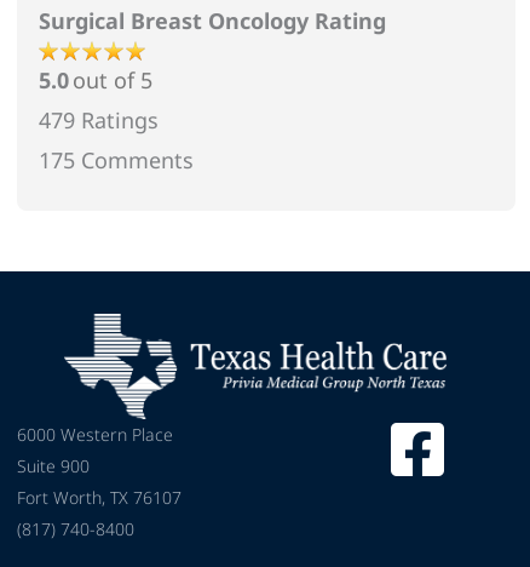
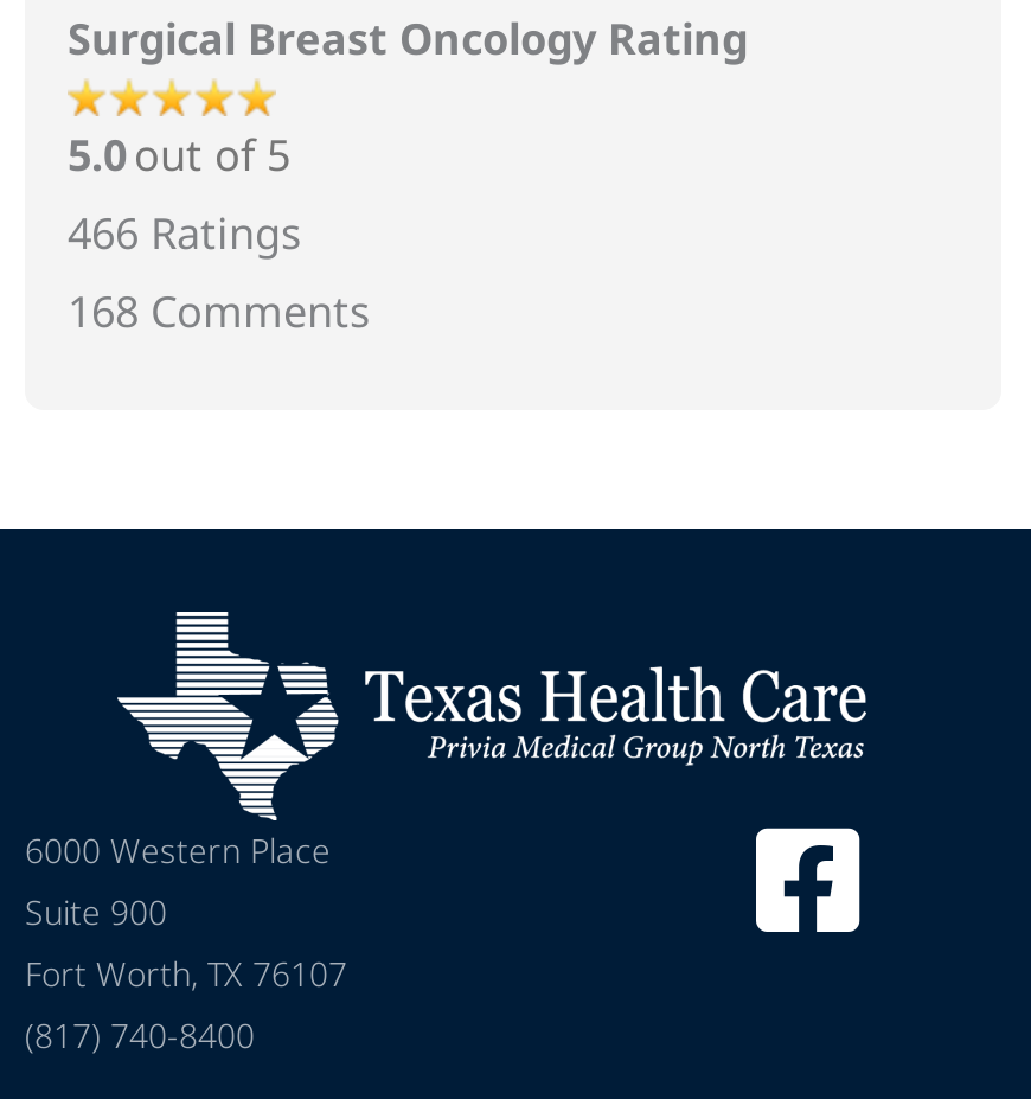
- 479 Ratings
+ 466 Ratings

- 175 Comments
+ 168 Comments
